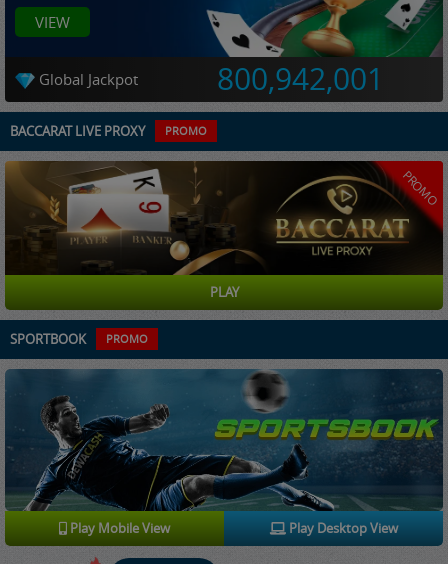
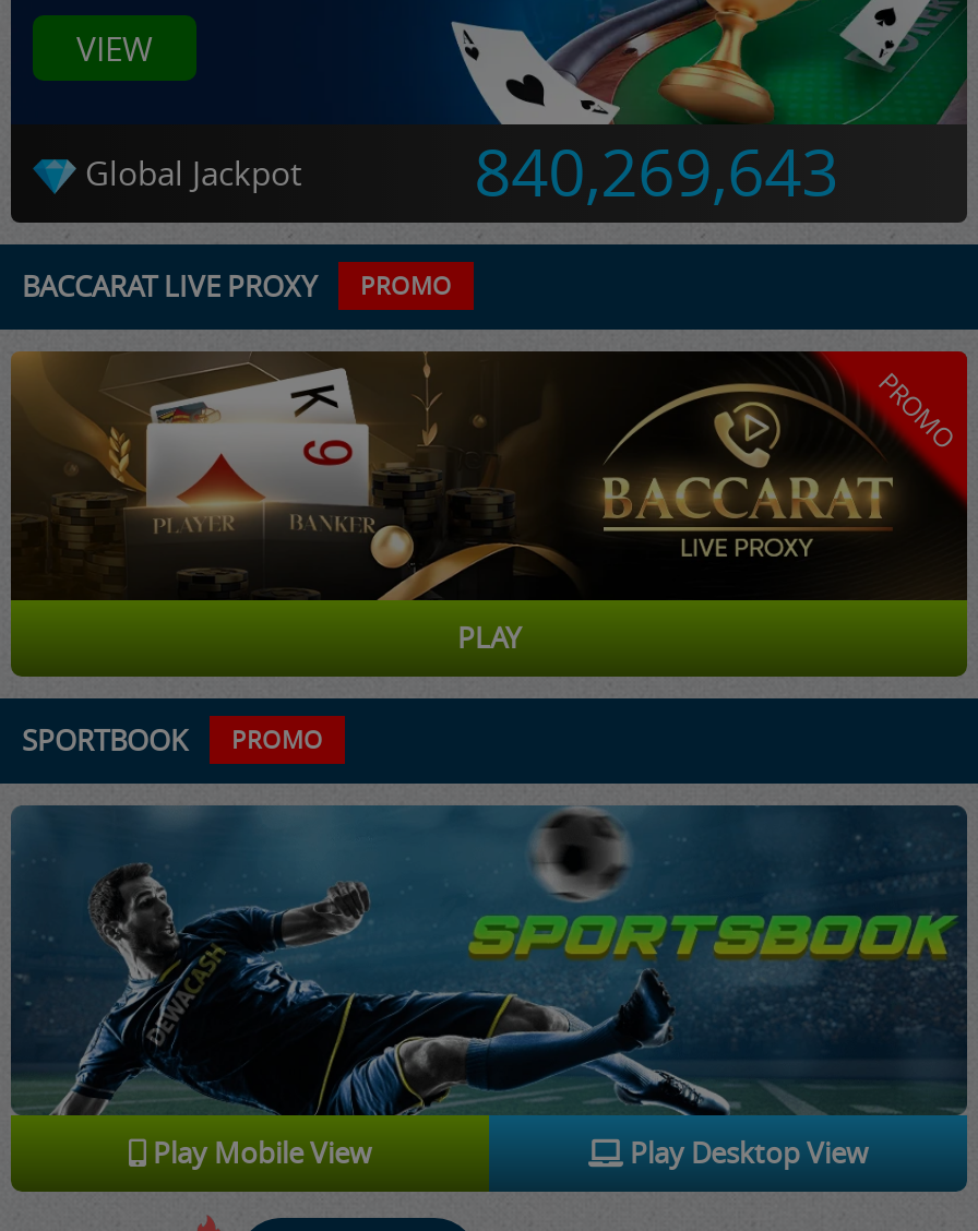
- 800,942,001
+ 840,269,643
